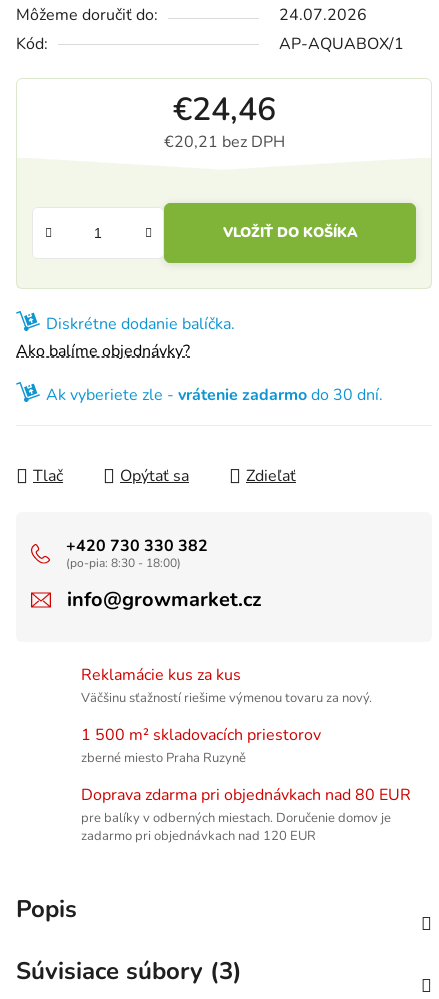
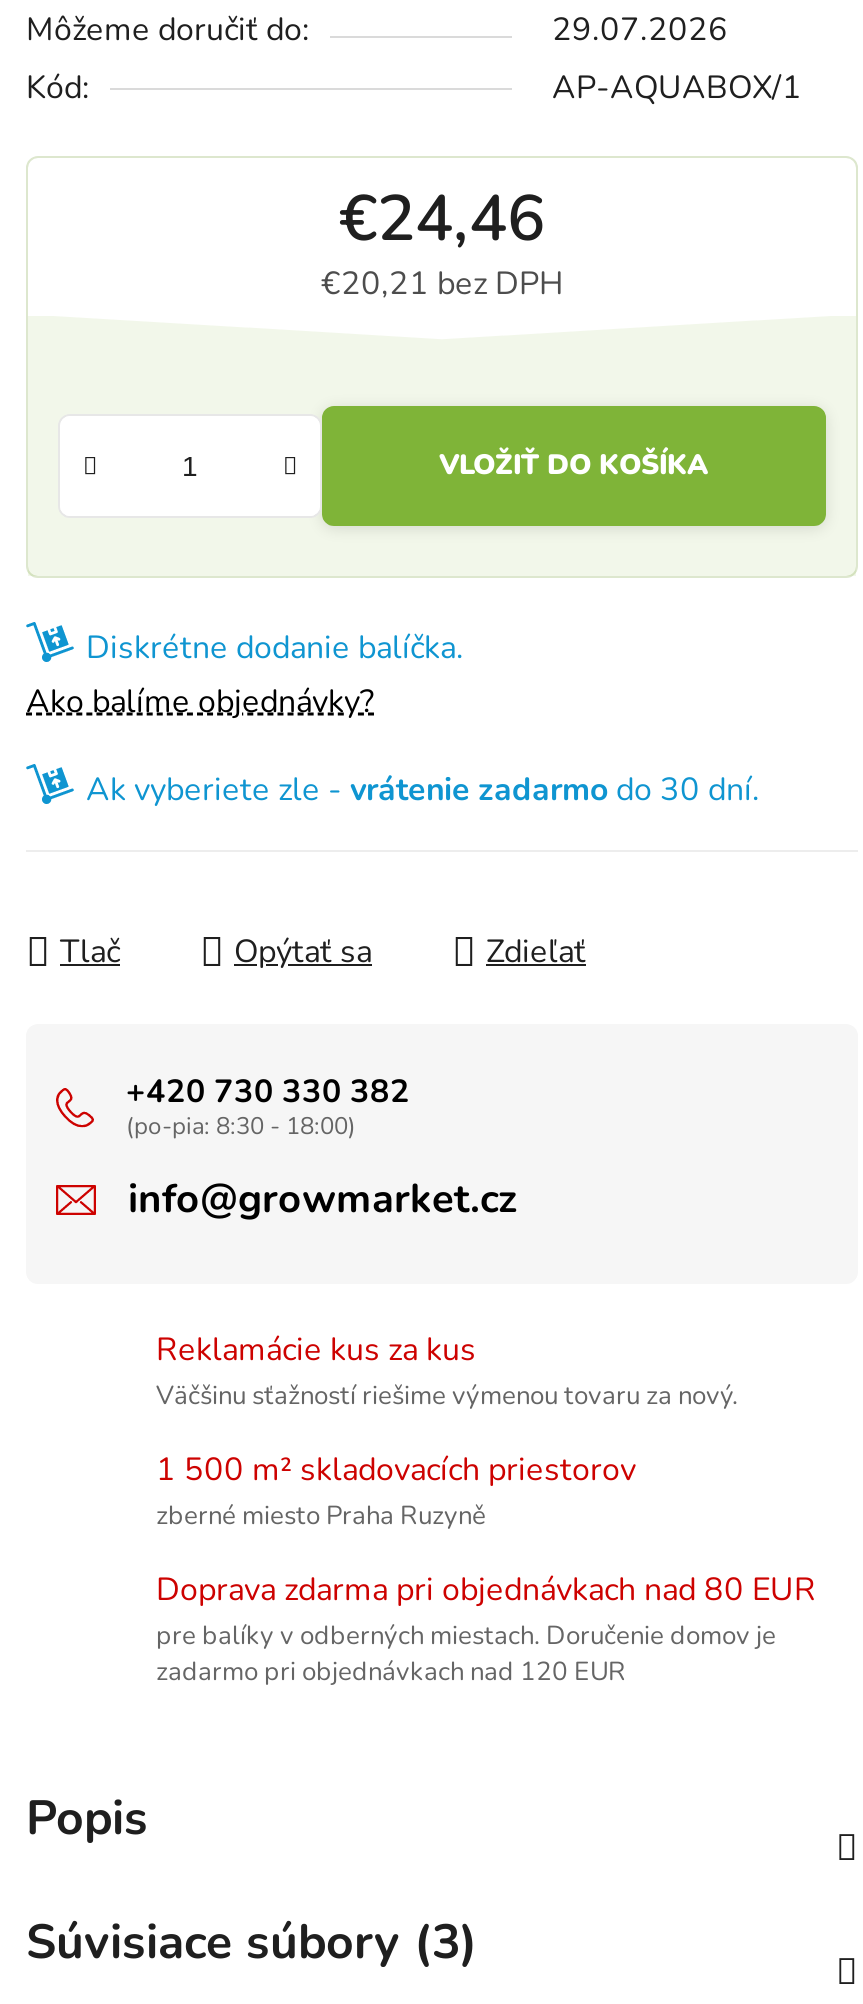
- 24.07.2026
+ 29.07.2026
